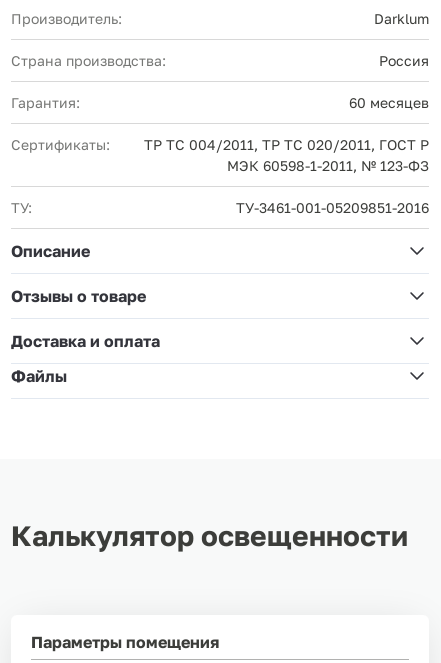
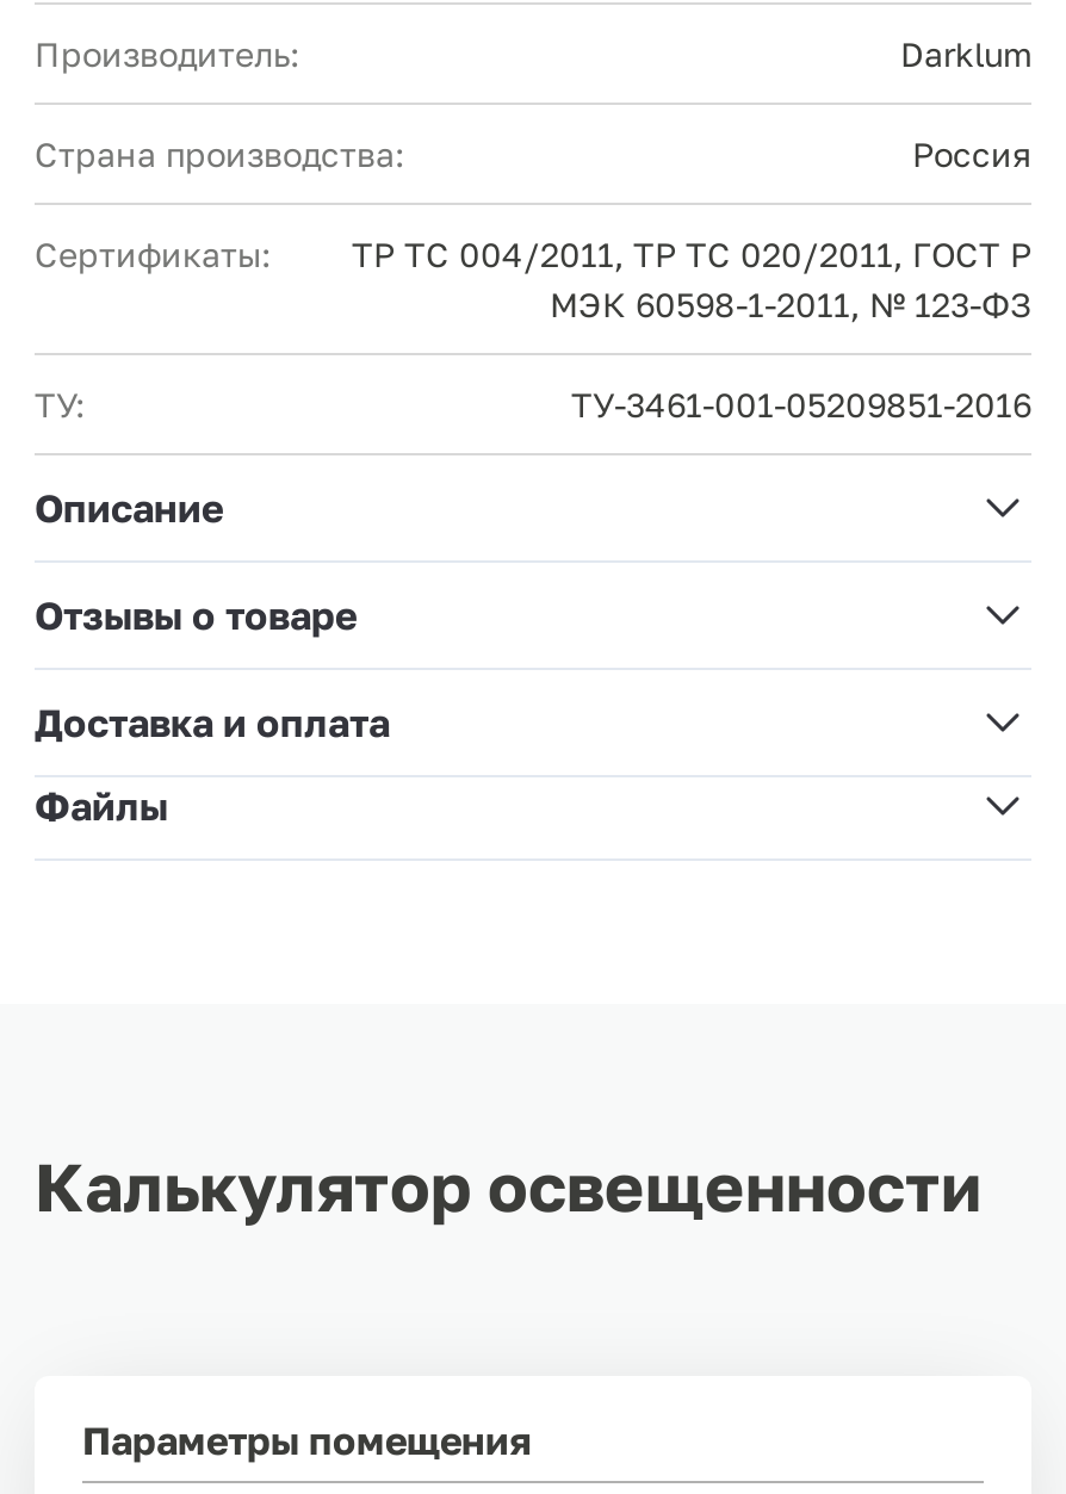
- Гарантия:
- 60 месяцев
